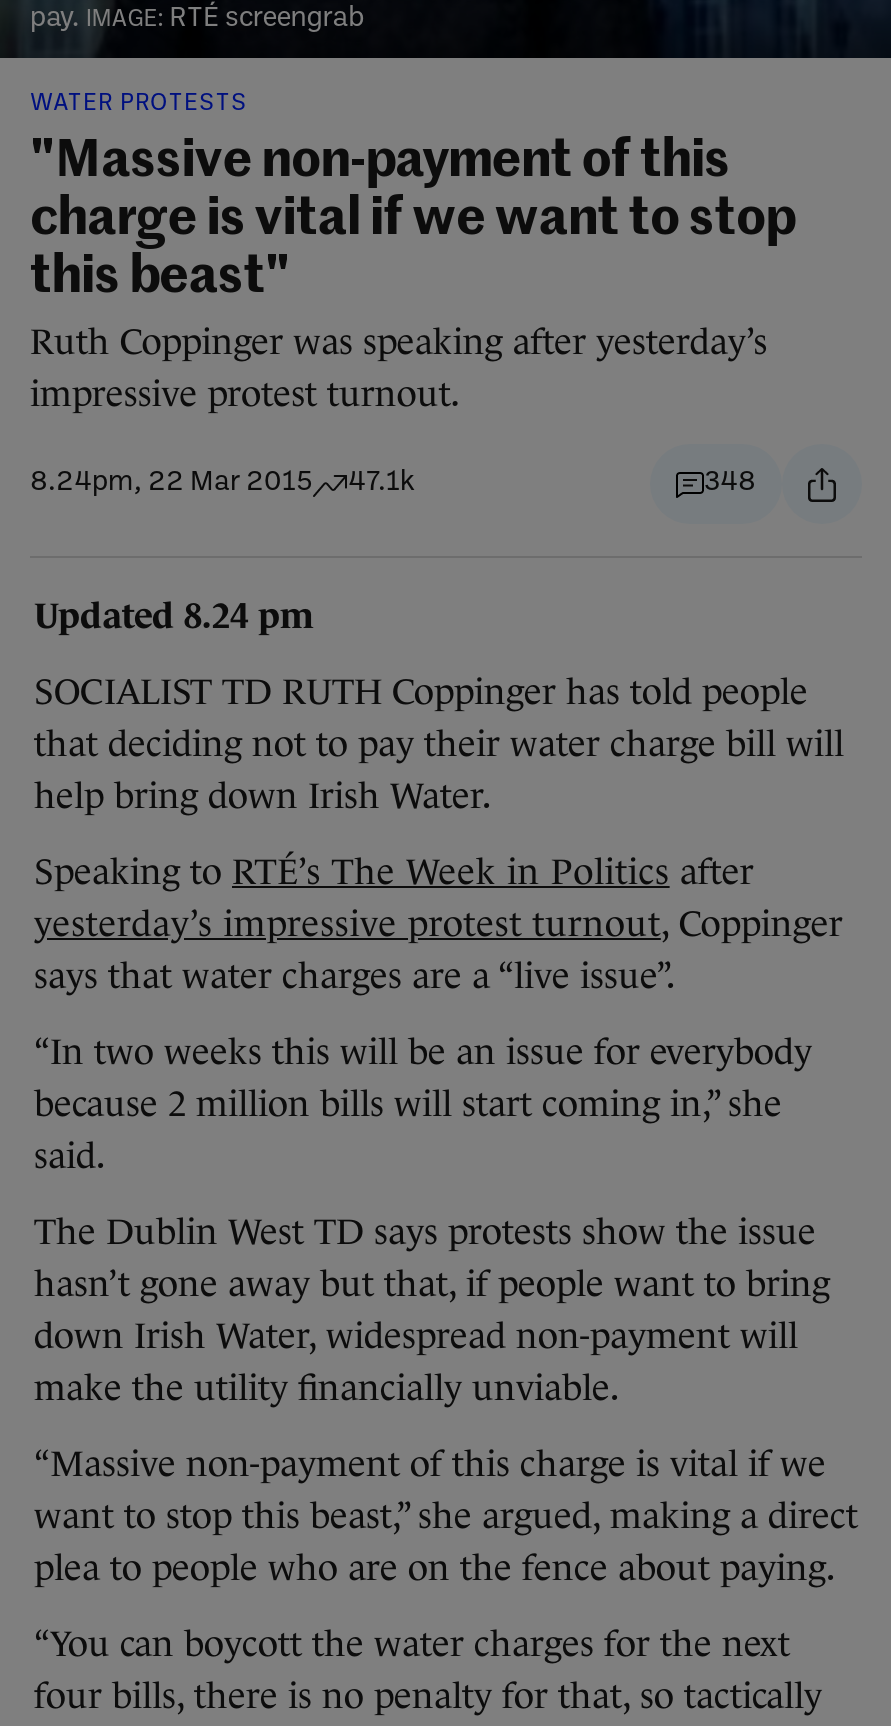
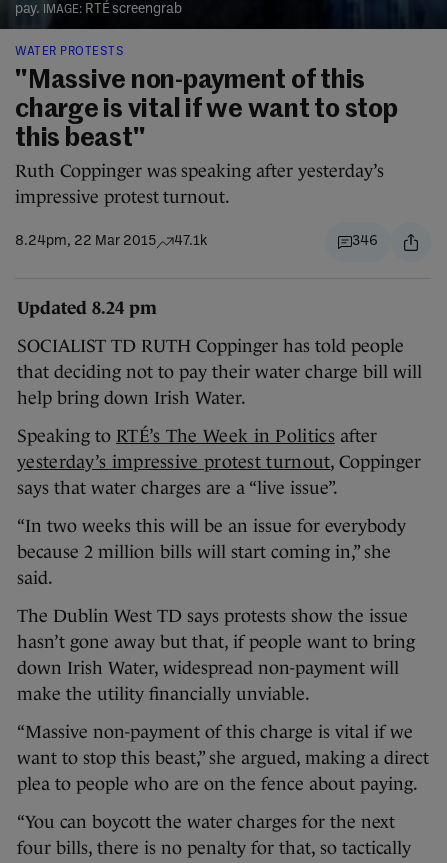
- 348
+ 346
